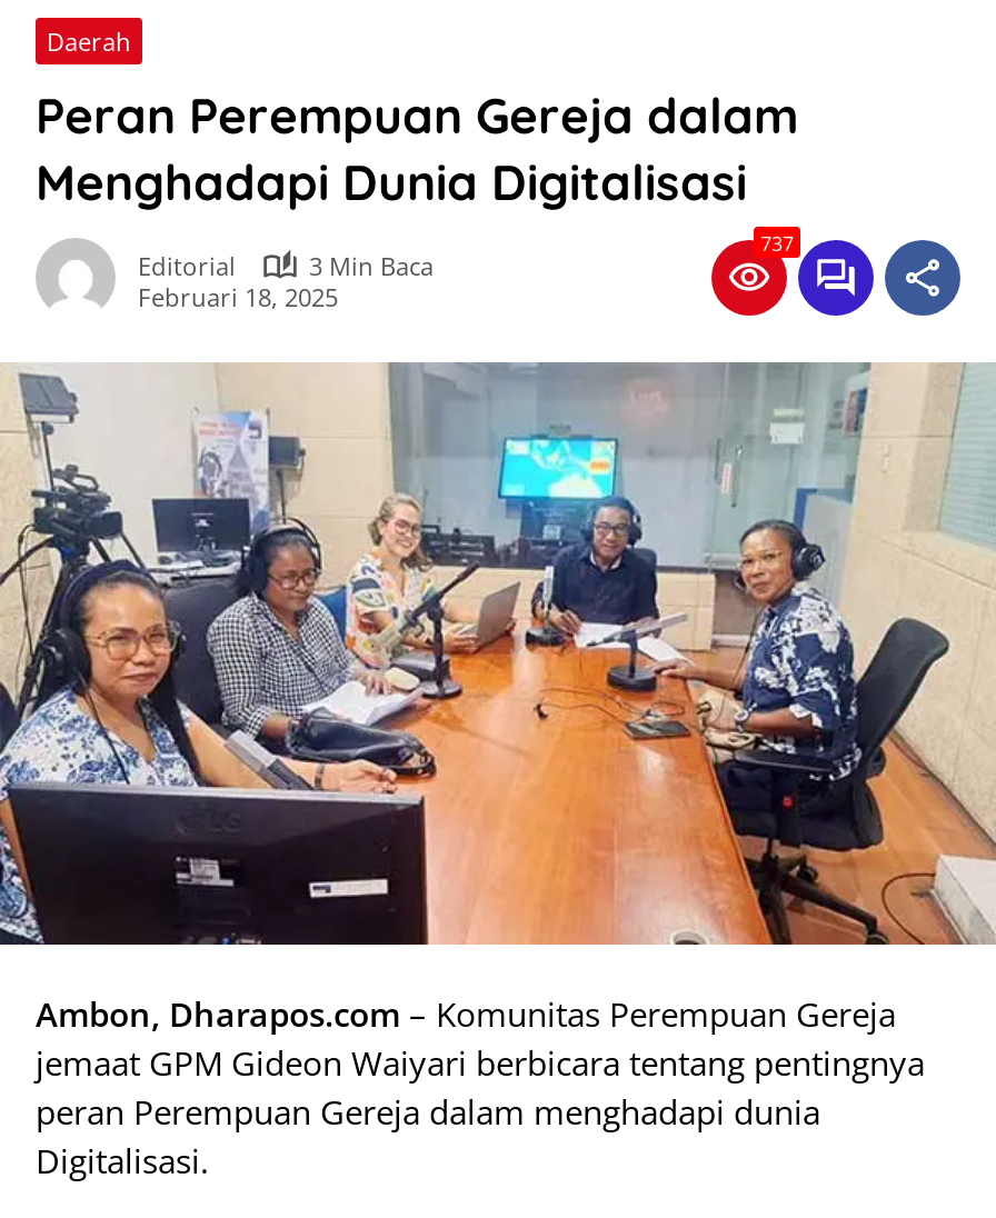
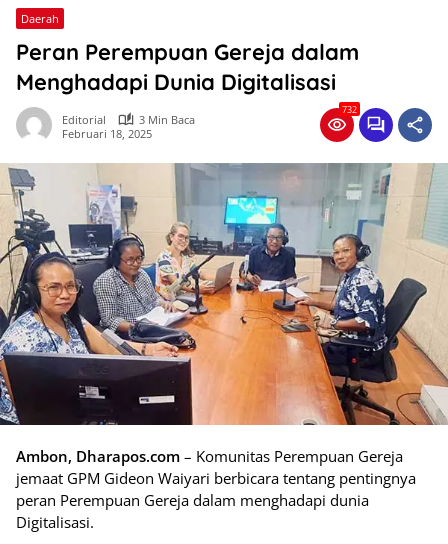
- 737
+ 732
